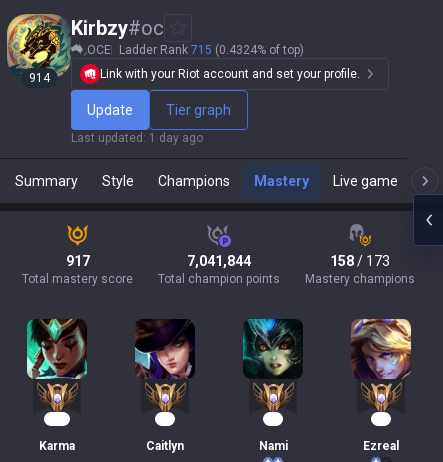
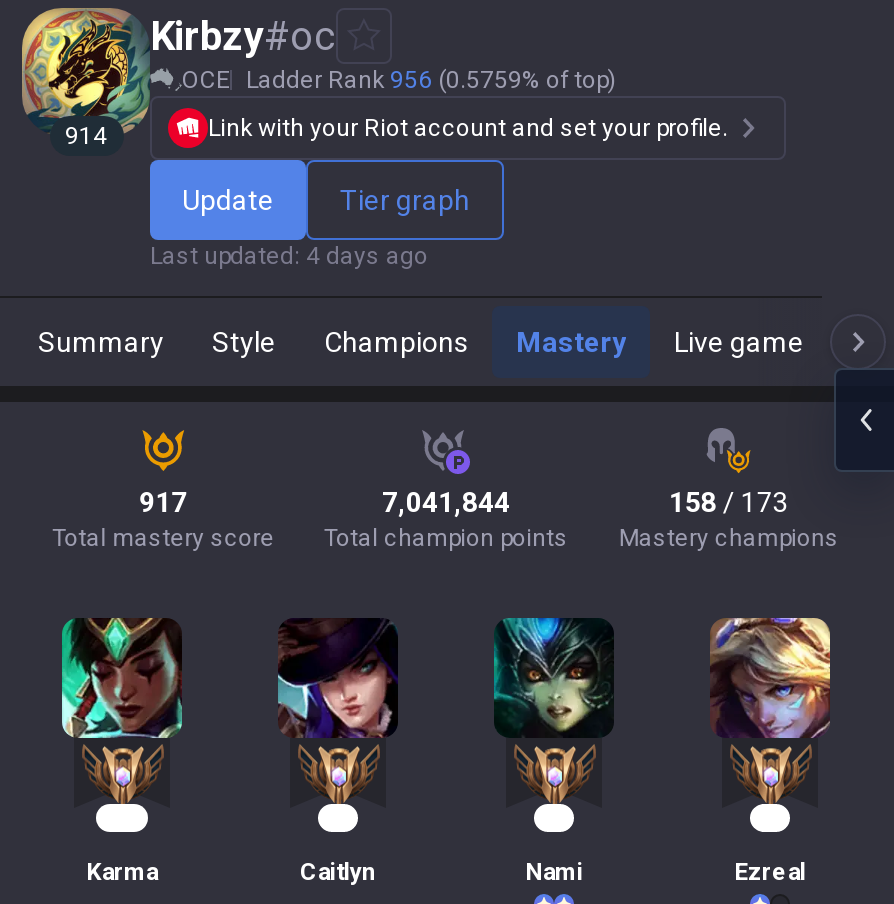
- OCE Ladder Rank 715 (0.4324% of top)
+ OCE Ladder Rank 956 (0.5759% of top)

- Last updated: 1 day ago
+ Last updated: 4 days ago
